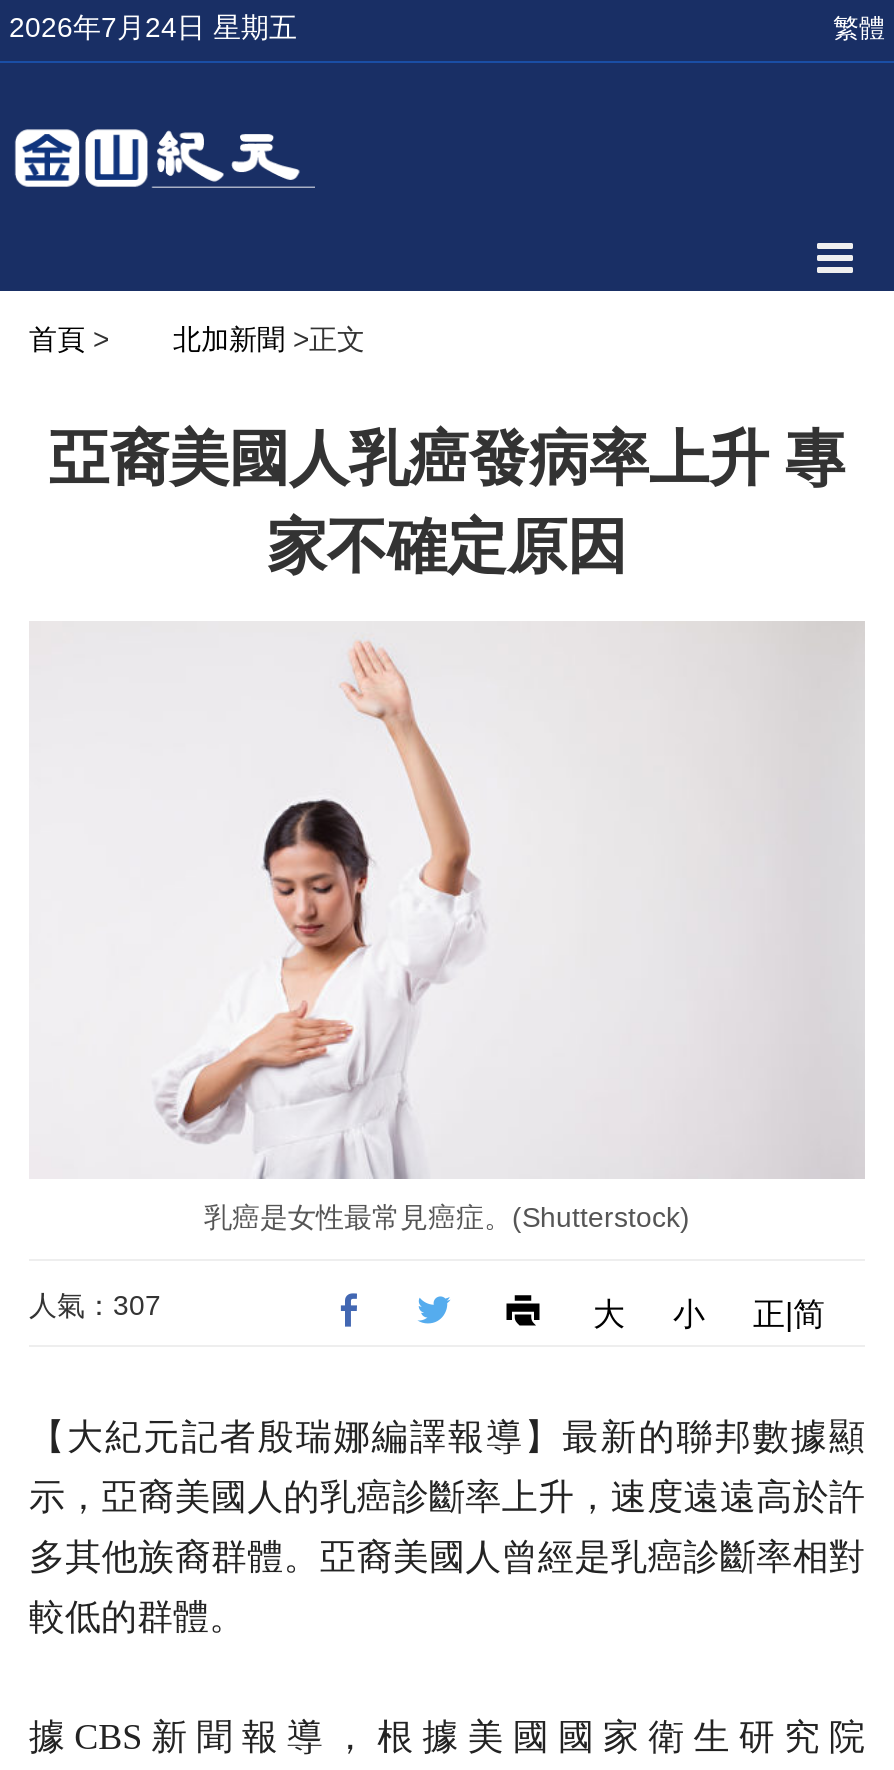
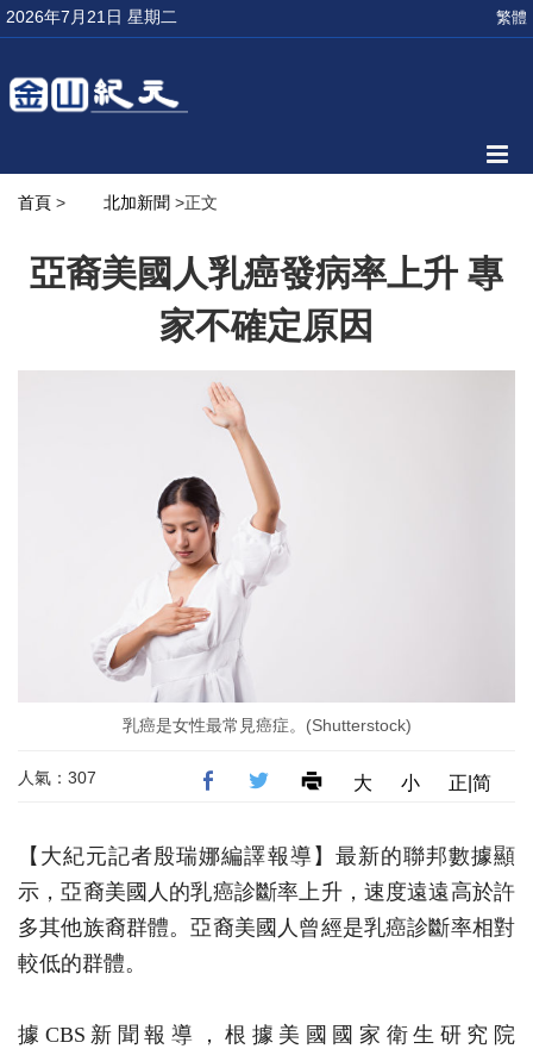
- 2026年7月24日 星期五
+ 2026年7月21日 星期二
